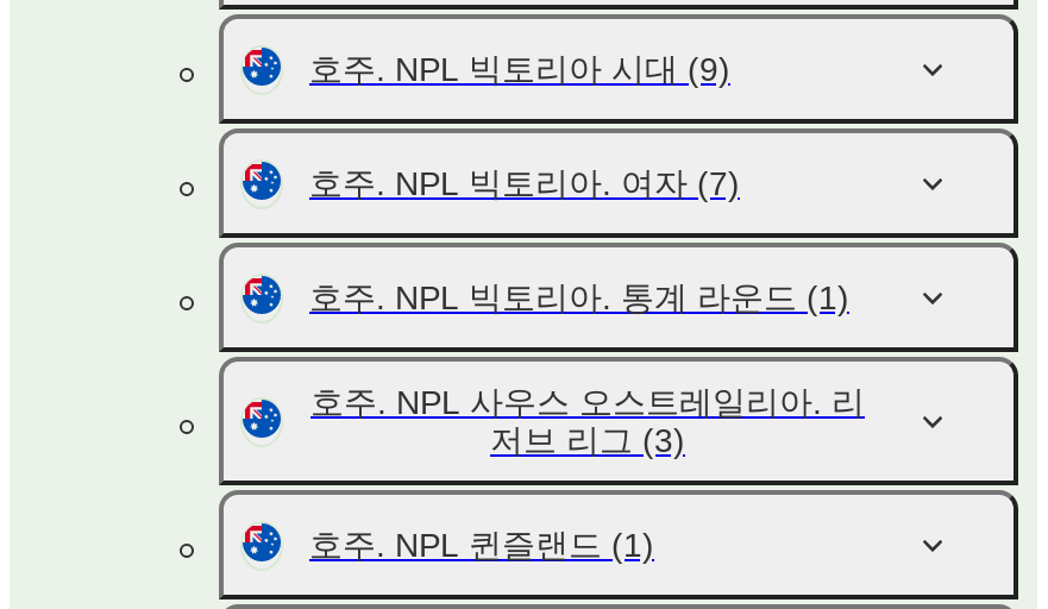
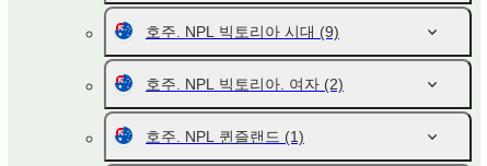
- 호주. NPL 빅토리아. 여자 (7)
- 호주. NPL 빅토리아. 통계 라운드 (1)
- 호주. NPL 사우스 오스트레일리아. 리
- 저브 리그 (3)
+ 호주. NPL 빅토리아. 여자 (2)
